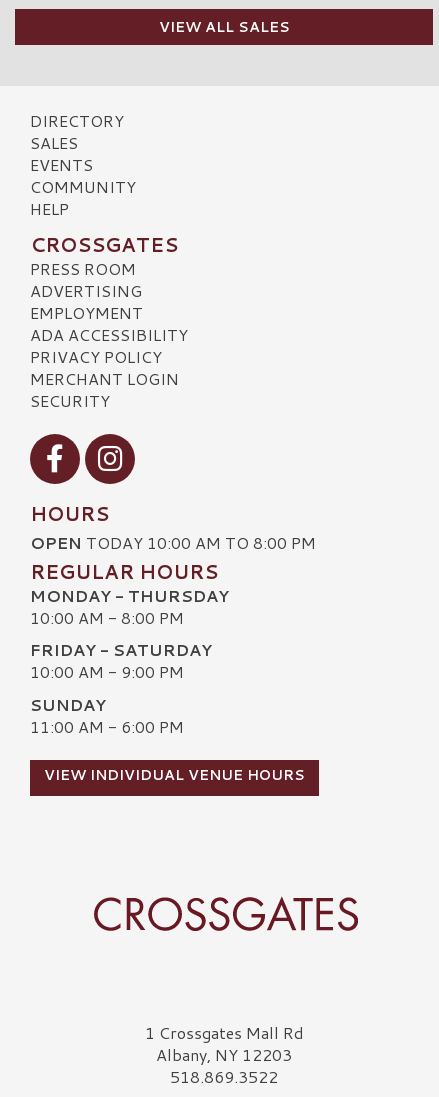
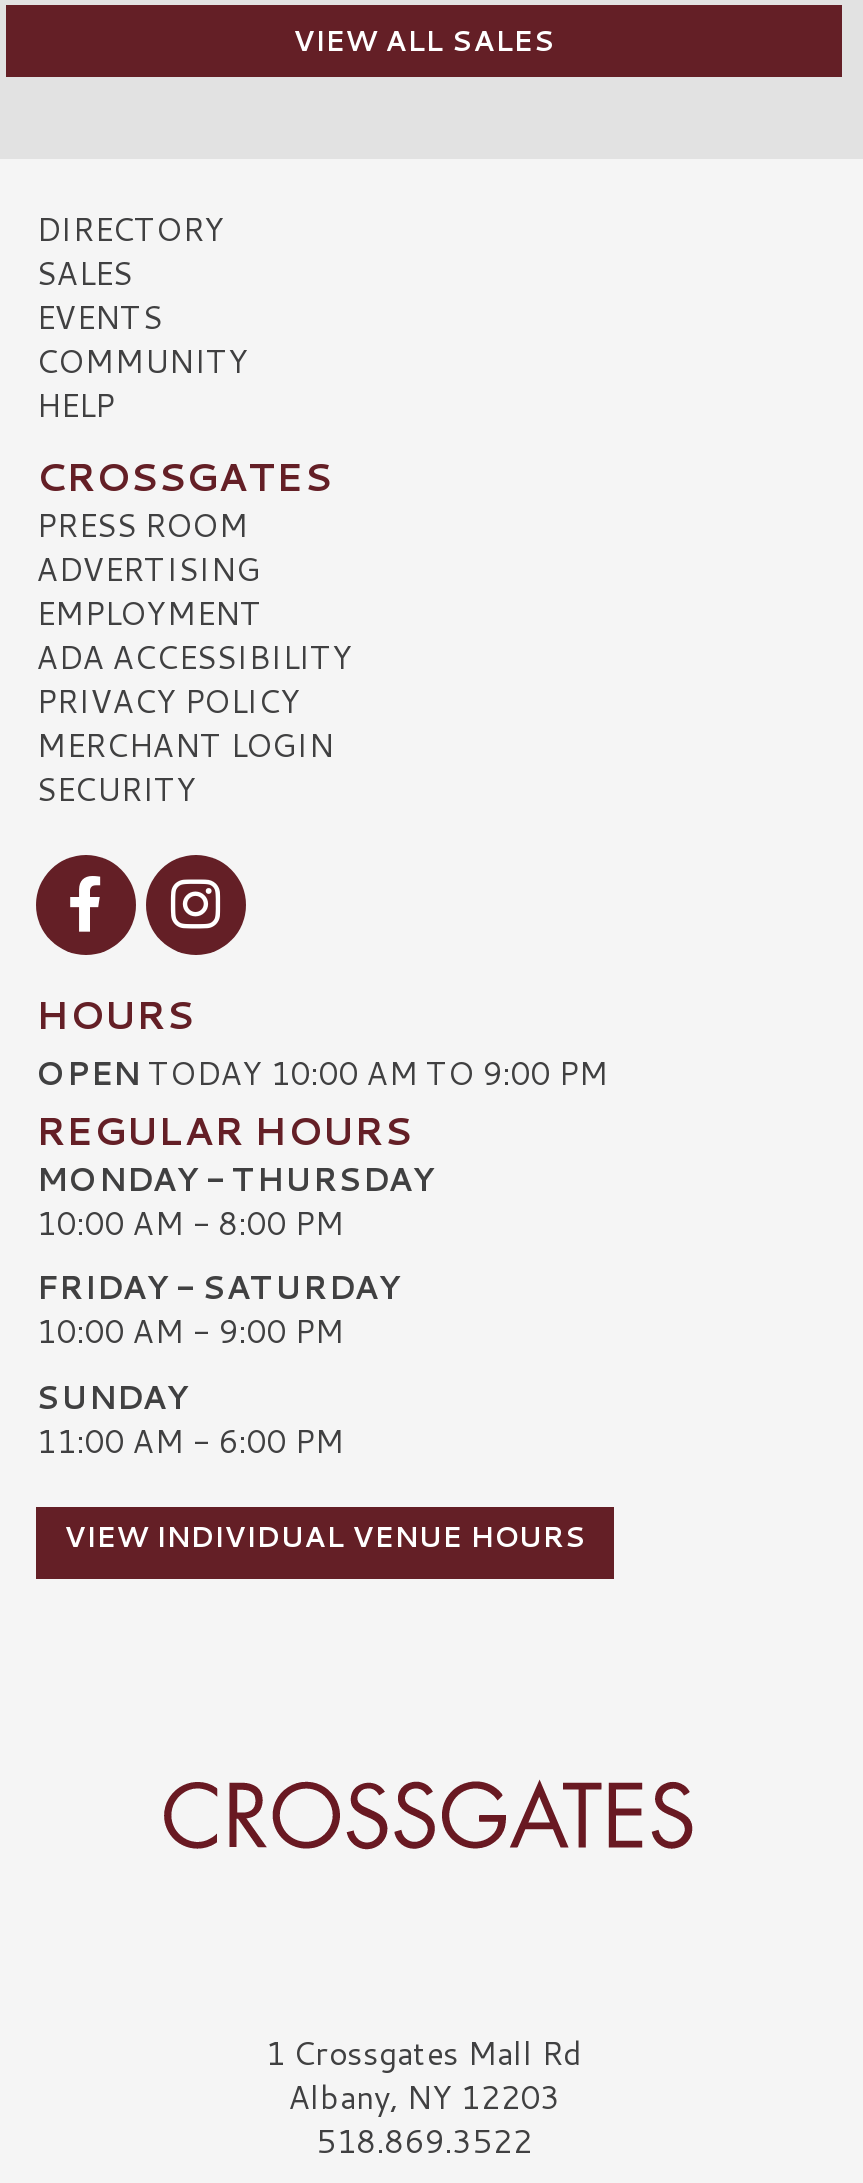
- OPEN TODAY 10:00 AM TO 8:00 PM
+ OPEN TODAY 10:00 AM TO 9:00 PM
